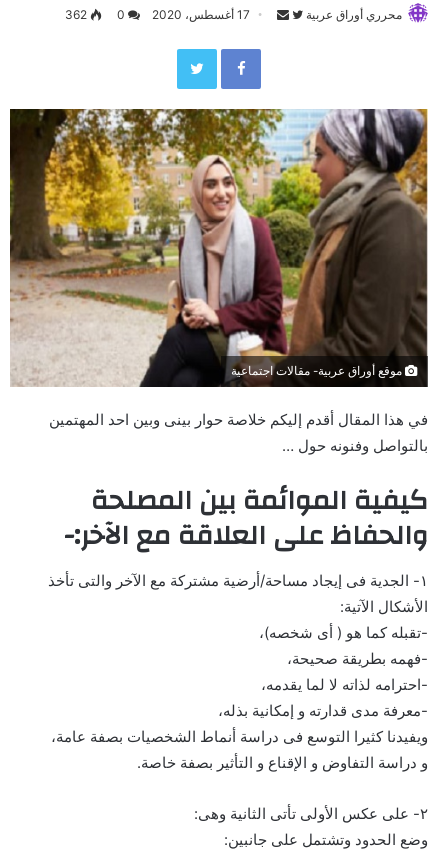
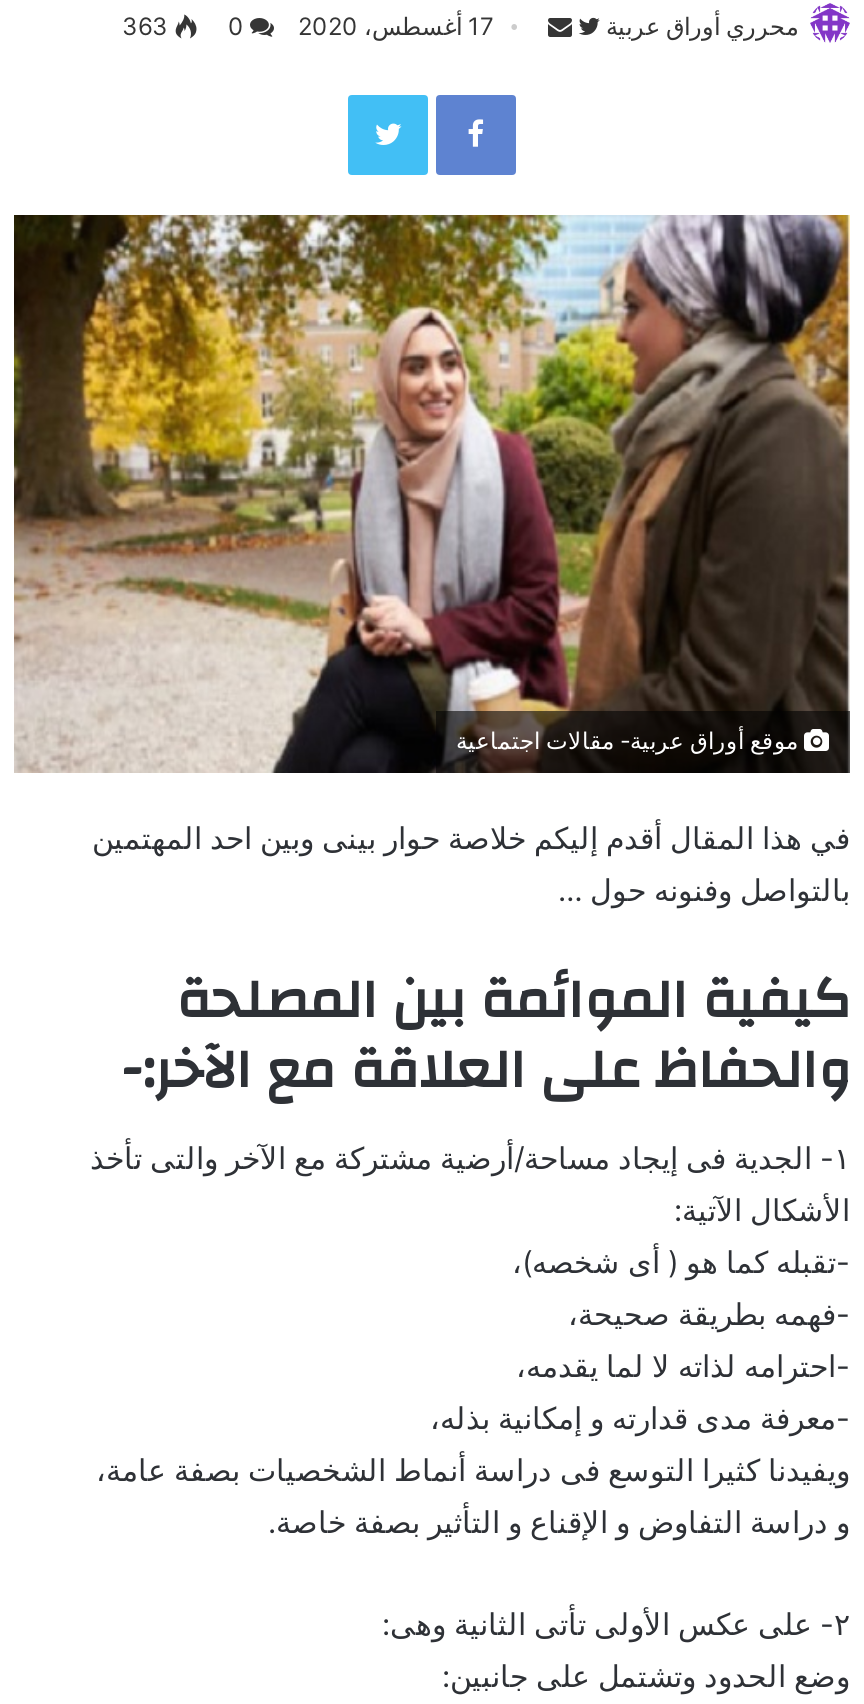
- 362 0
+ 363 0
